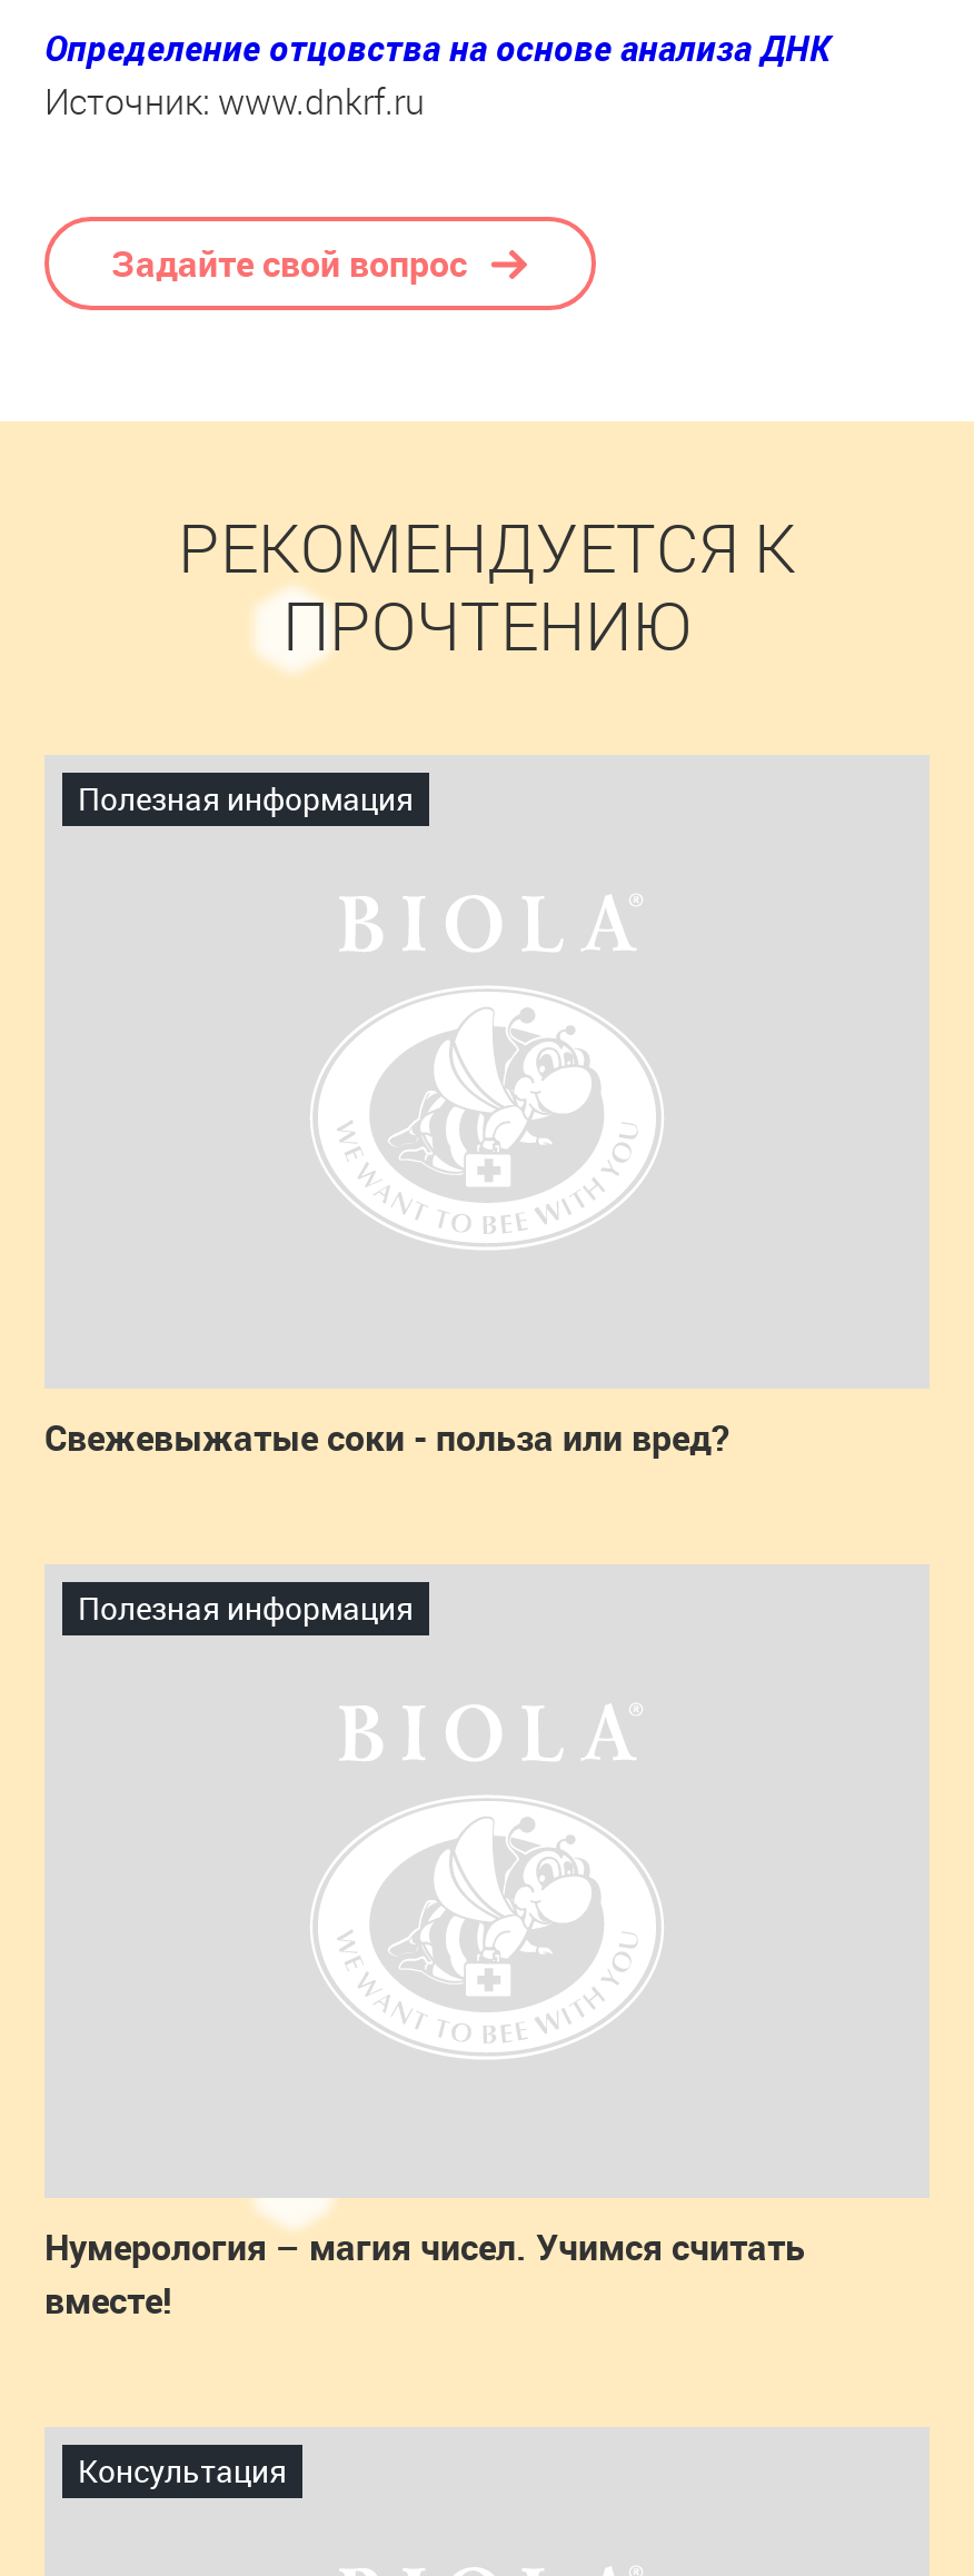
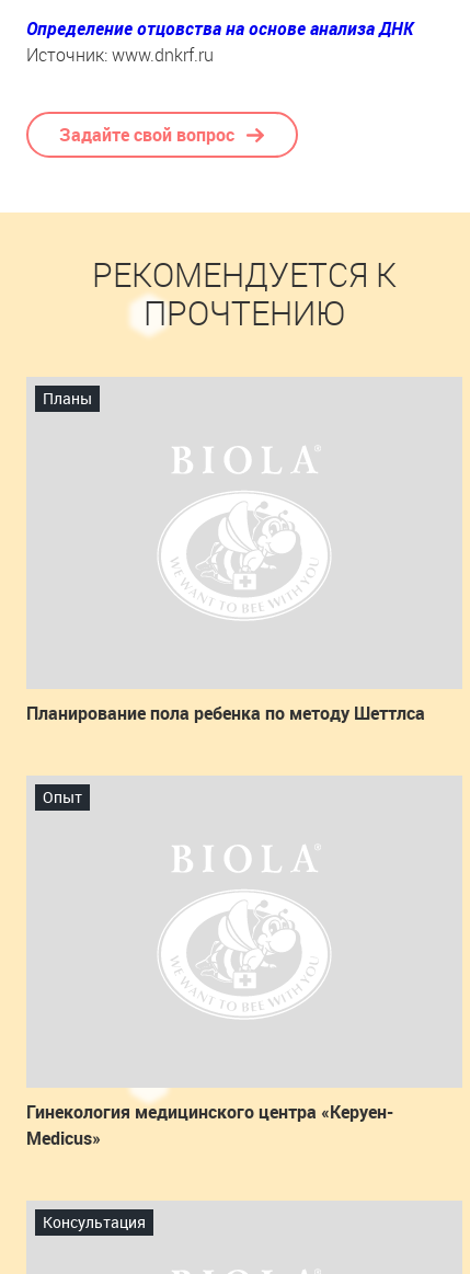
- Полезная информация
+ Планы

- Свежевыжатые соки - польза или вред?
+ Планирование пола ребенка по методу Шеттлса

- Полезная информация
+ Опыт

- Нумерология – магия чисел. Учимся считать
- вместе!
+ Гинекология медицинского центра «Керуен-
+ Medicus»
